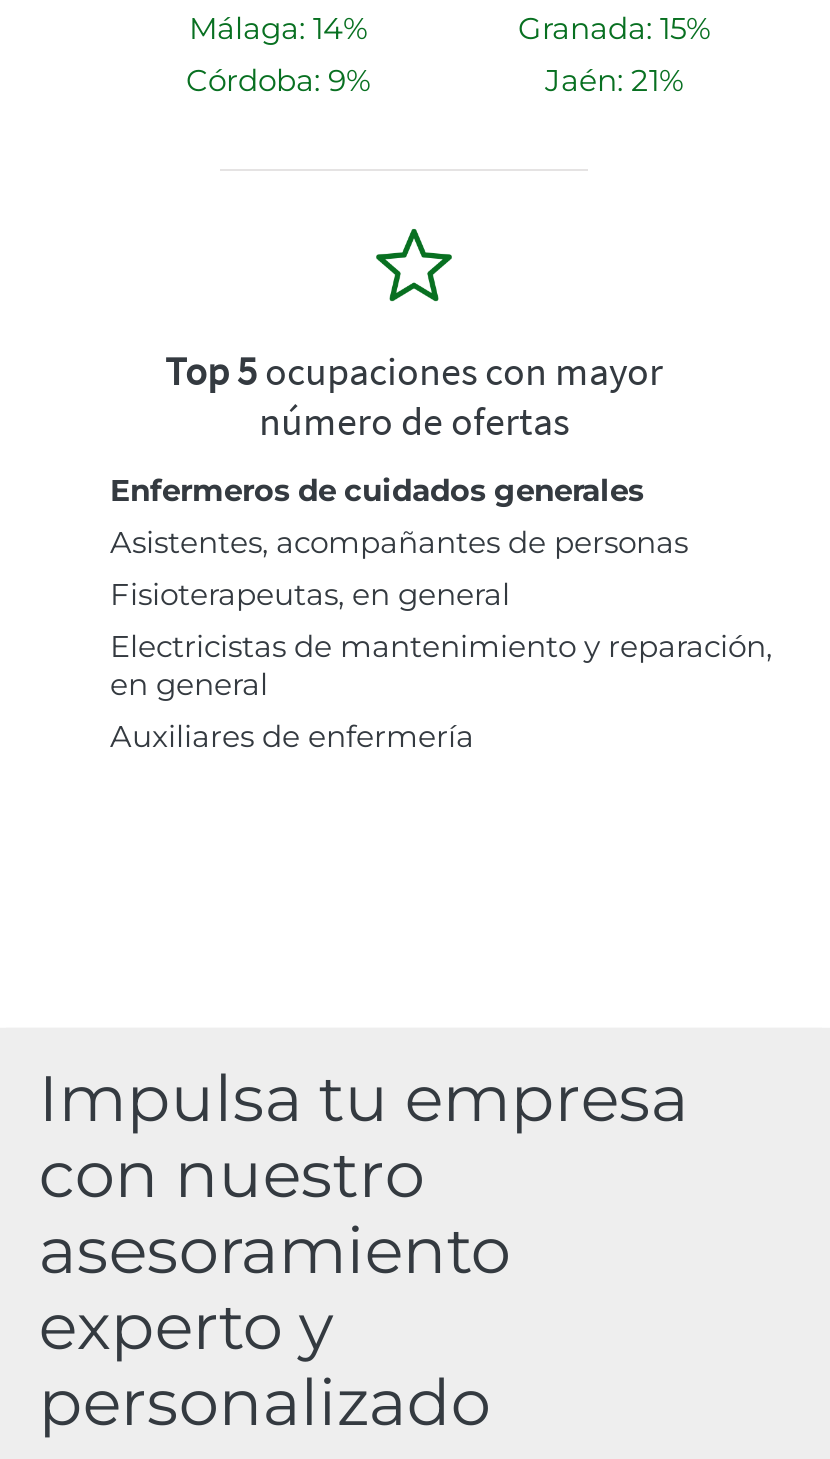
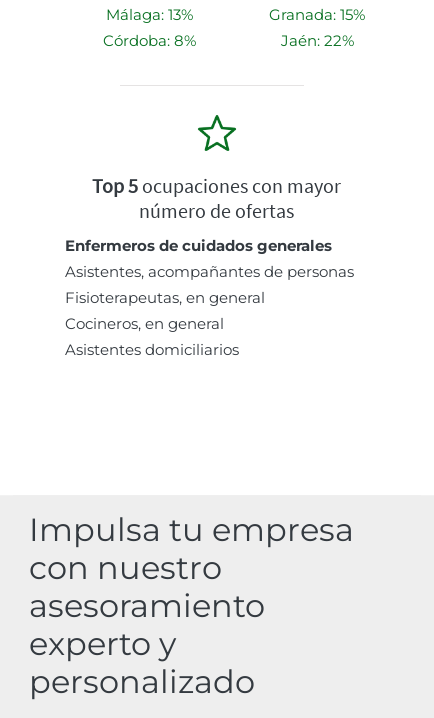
- Málaga: 14%
+ Málaga: 13%

- Córdoba: 9%
+ Córdoba: 8%

- Jaén: 21%
+ Jaén: 22%

- Electricistas de mantenimiento y reparación,
- en general
- Auxiliares de enfermería
+ Cocineros, en general
+ Asistentes domiciliarios
